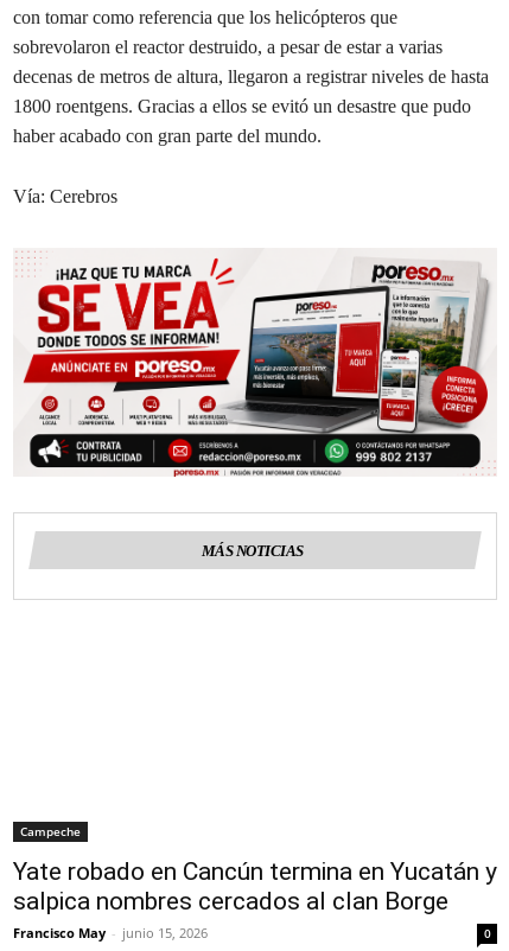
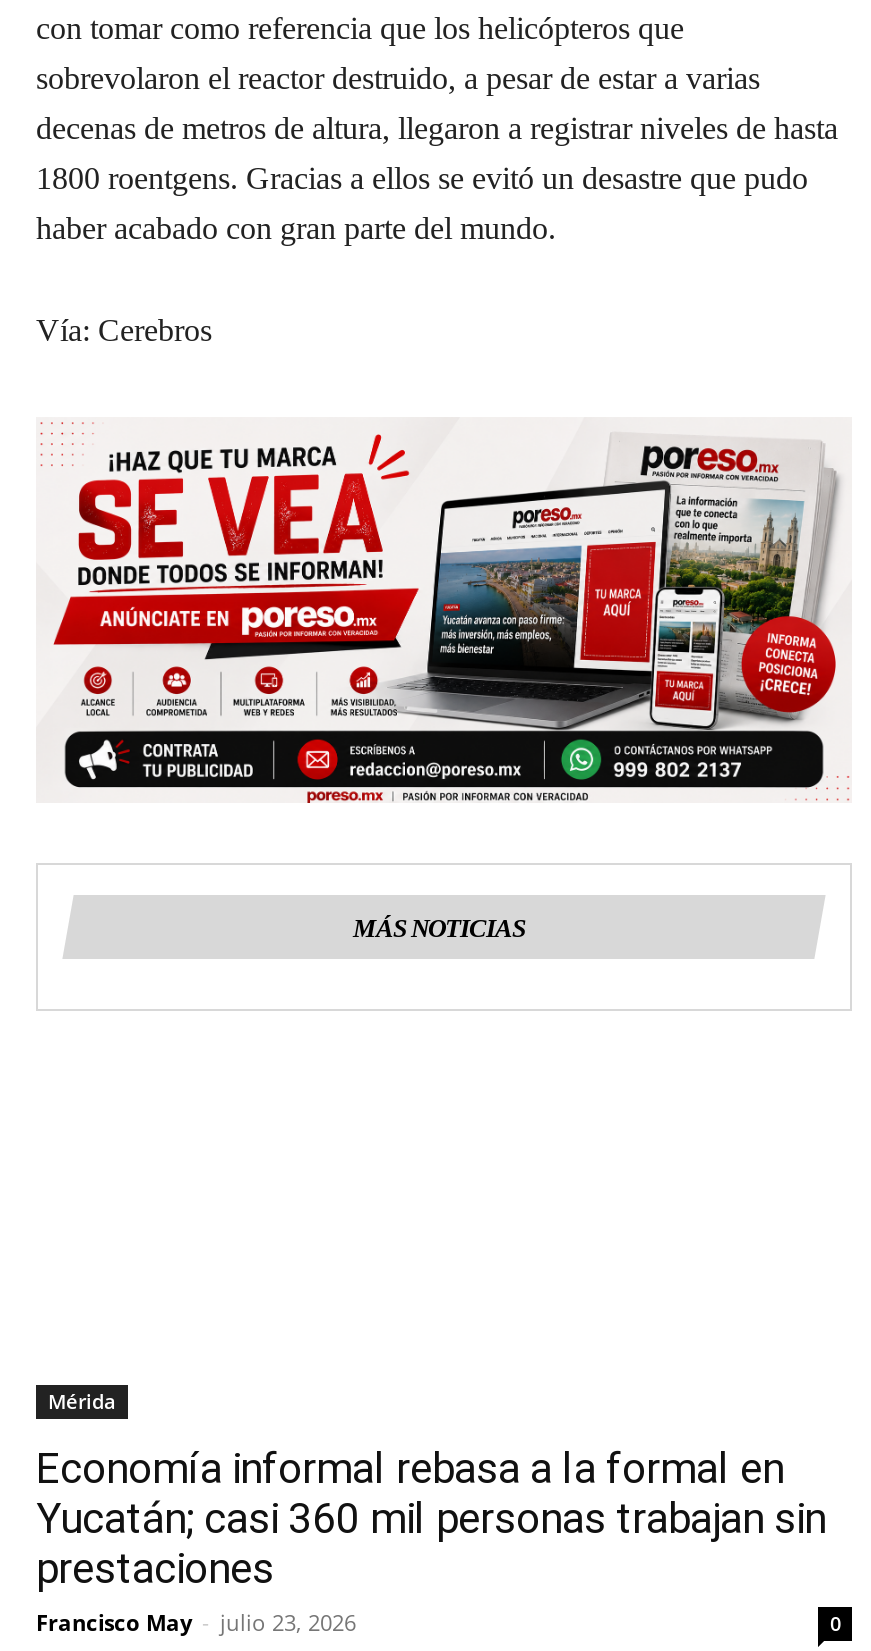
- Campeche
+ Mérida

- Yate robado en Cancún termina en Yucatán y
- salpica nombres cercados al clan Borge
- Francisco May - junio 15, 2026
+ Economía informal rebasa a la formal en
+ Yucatán; casi 360 mil personas trabajan sin
+ prestaciones
+ Francisco May - julio 23, 2026
